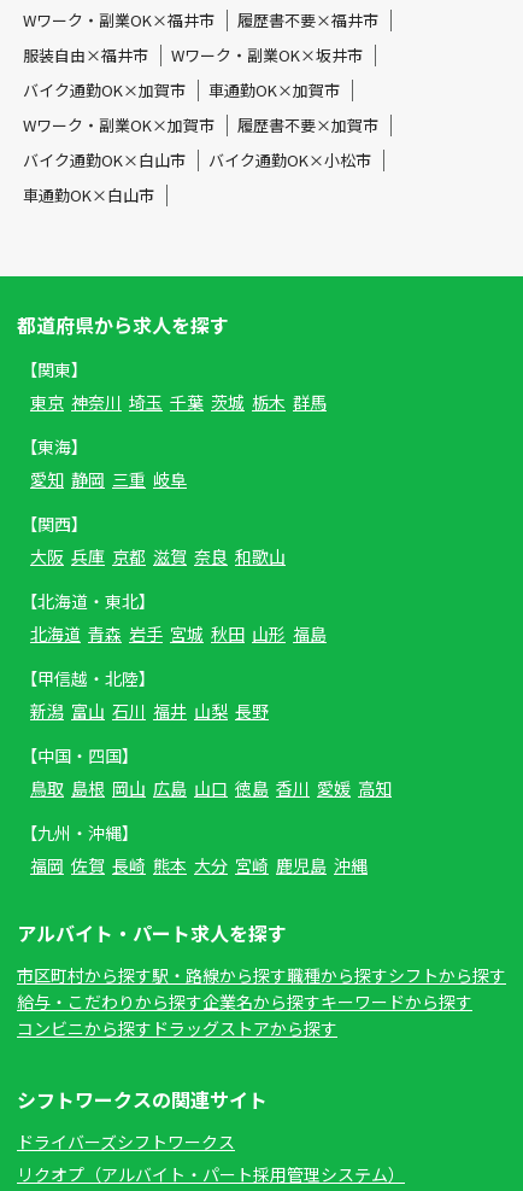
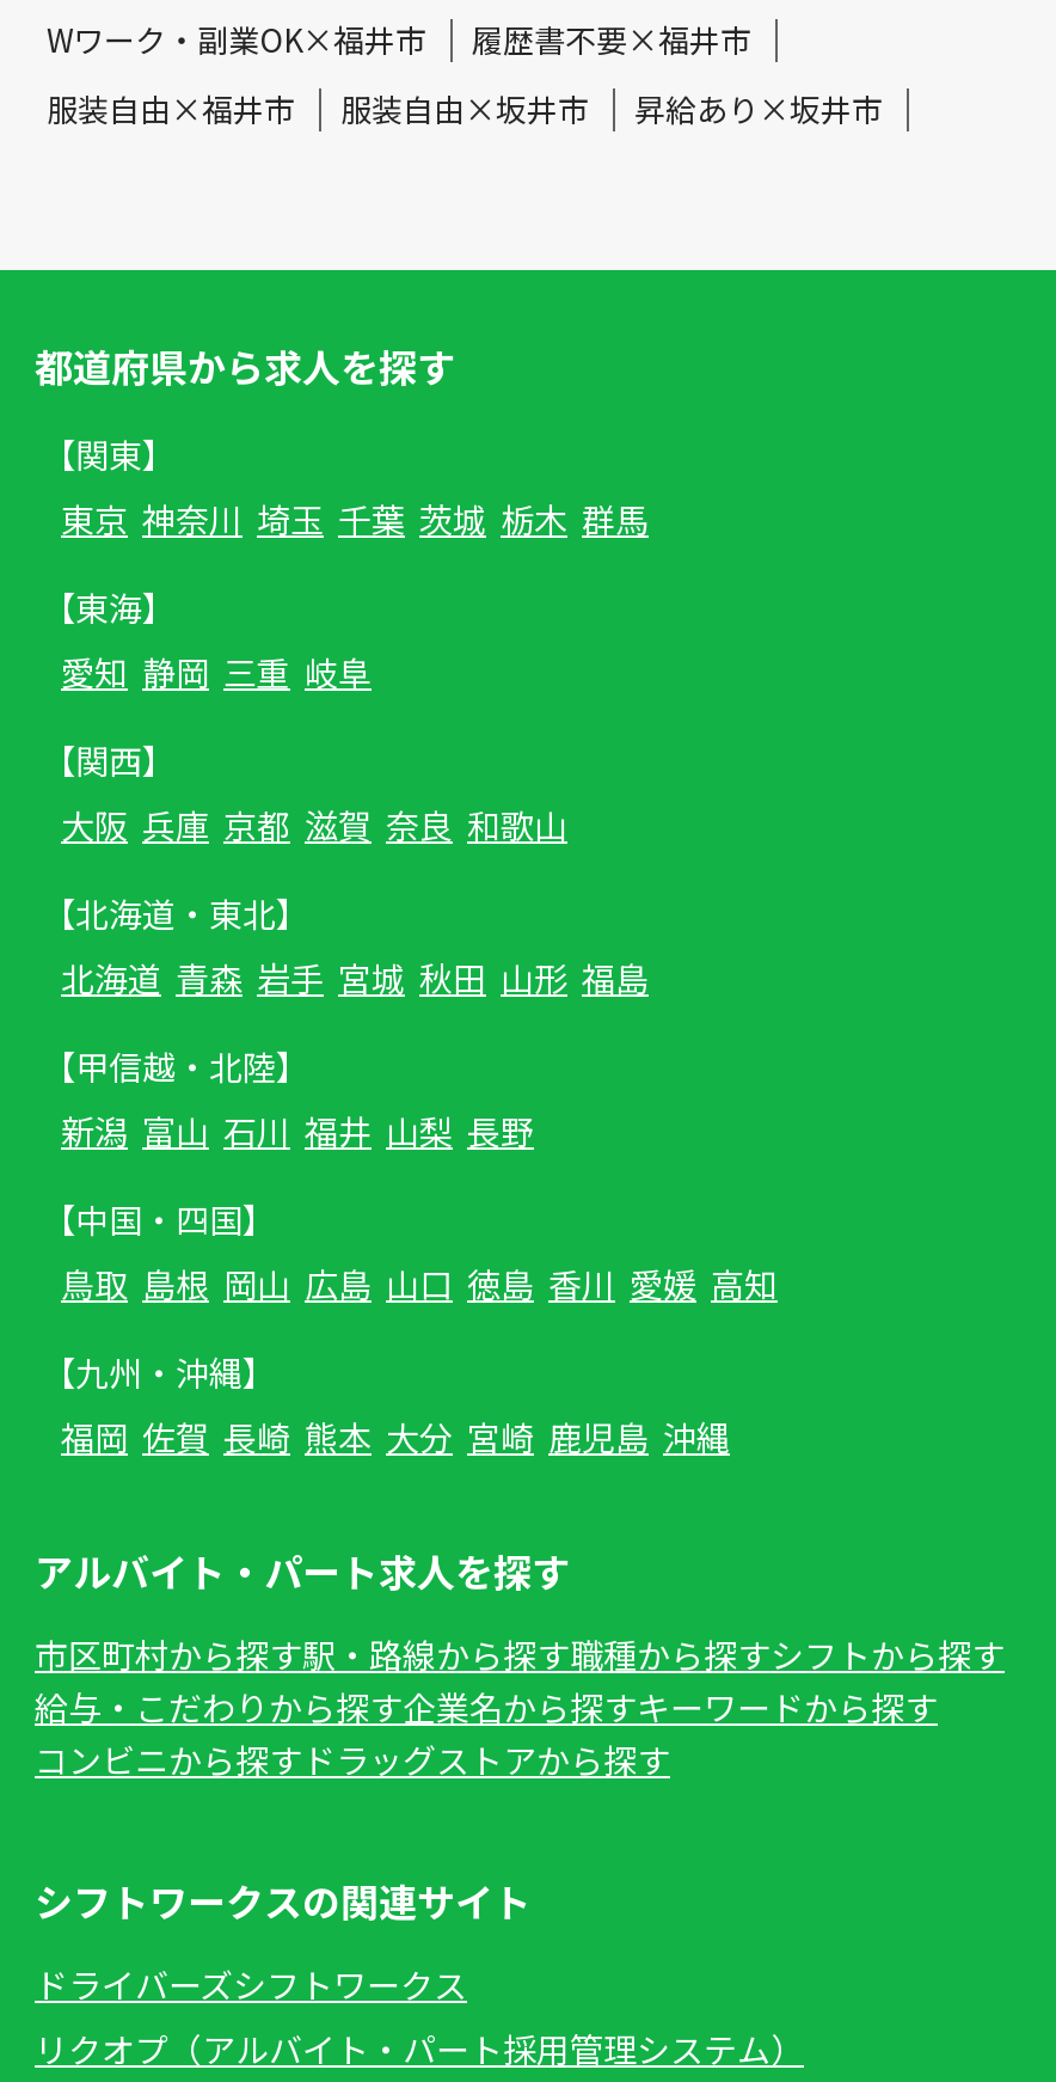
- Wワーク・副業OK×坂井市
- バイク通勤OK×加賀市
- 車通勤OK×加賀市
- Wワーク・副業OK×加賀市
- 履歴書不要×加賀市
- バイク通勤OK×白山市
- バイク通勤OK×小松市
- 車通勤OK×白山市
+ 服装自由×坂井市
+ 昇給あり×坂井市
